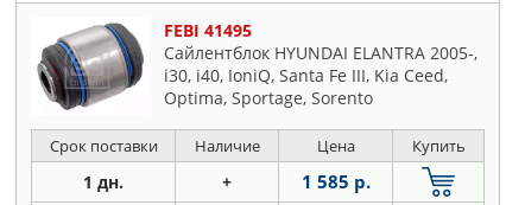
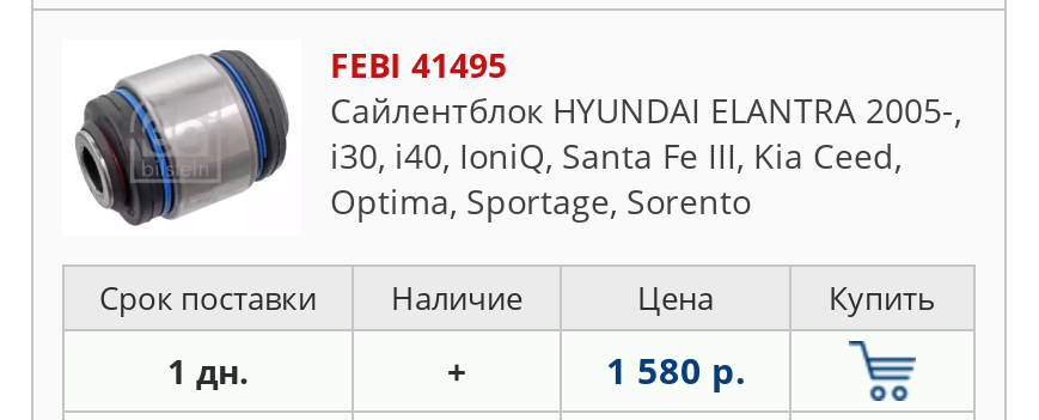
- 1 585 р.
+ 1 580 р.
